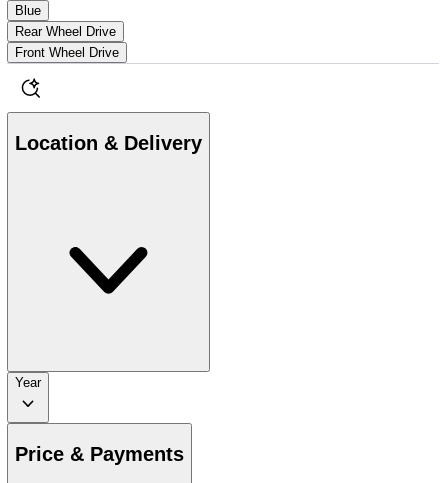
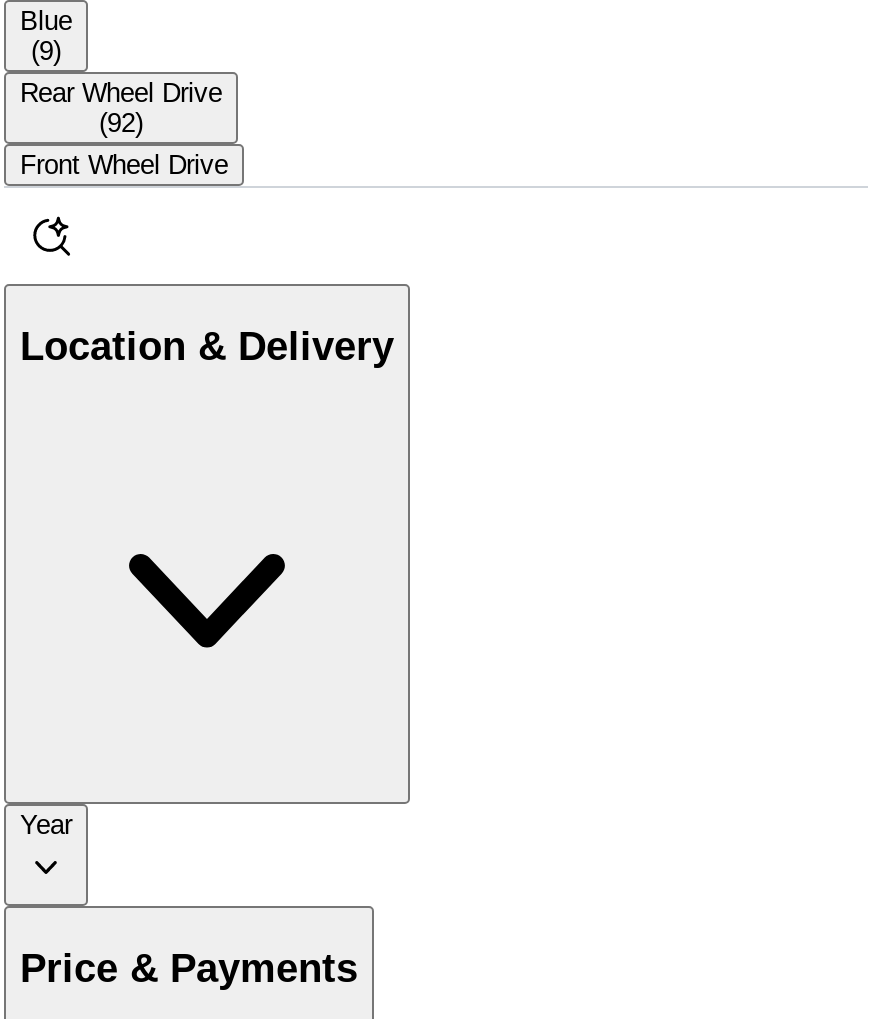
+ (9)

+ (92)
